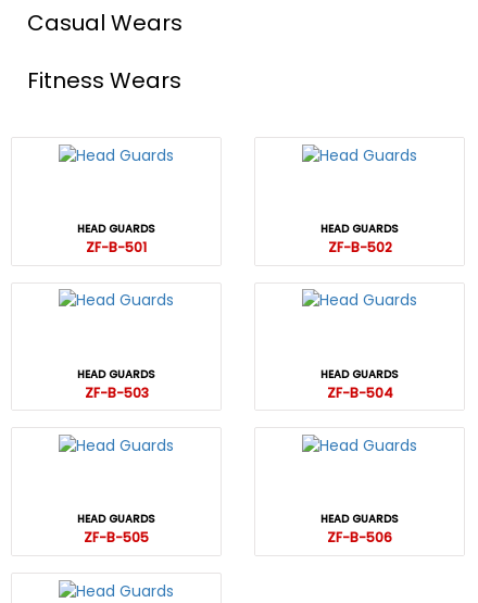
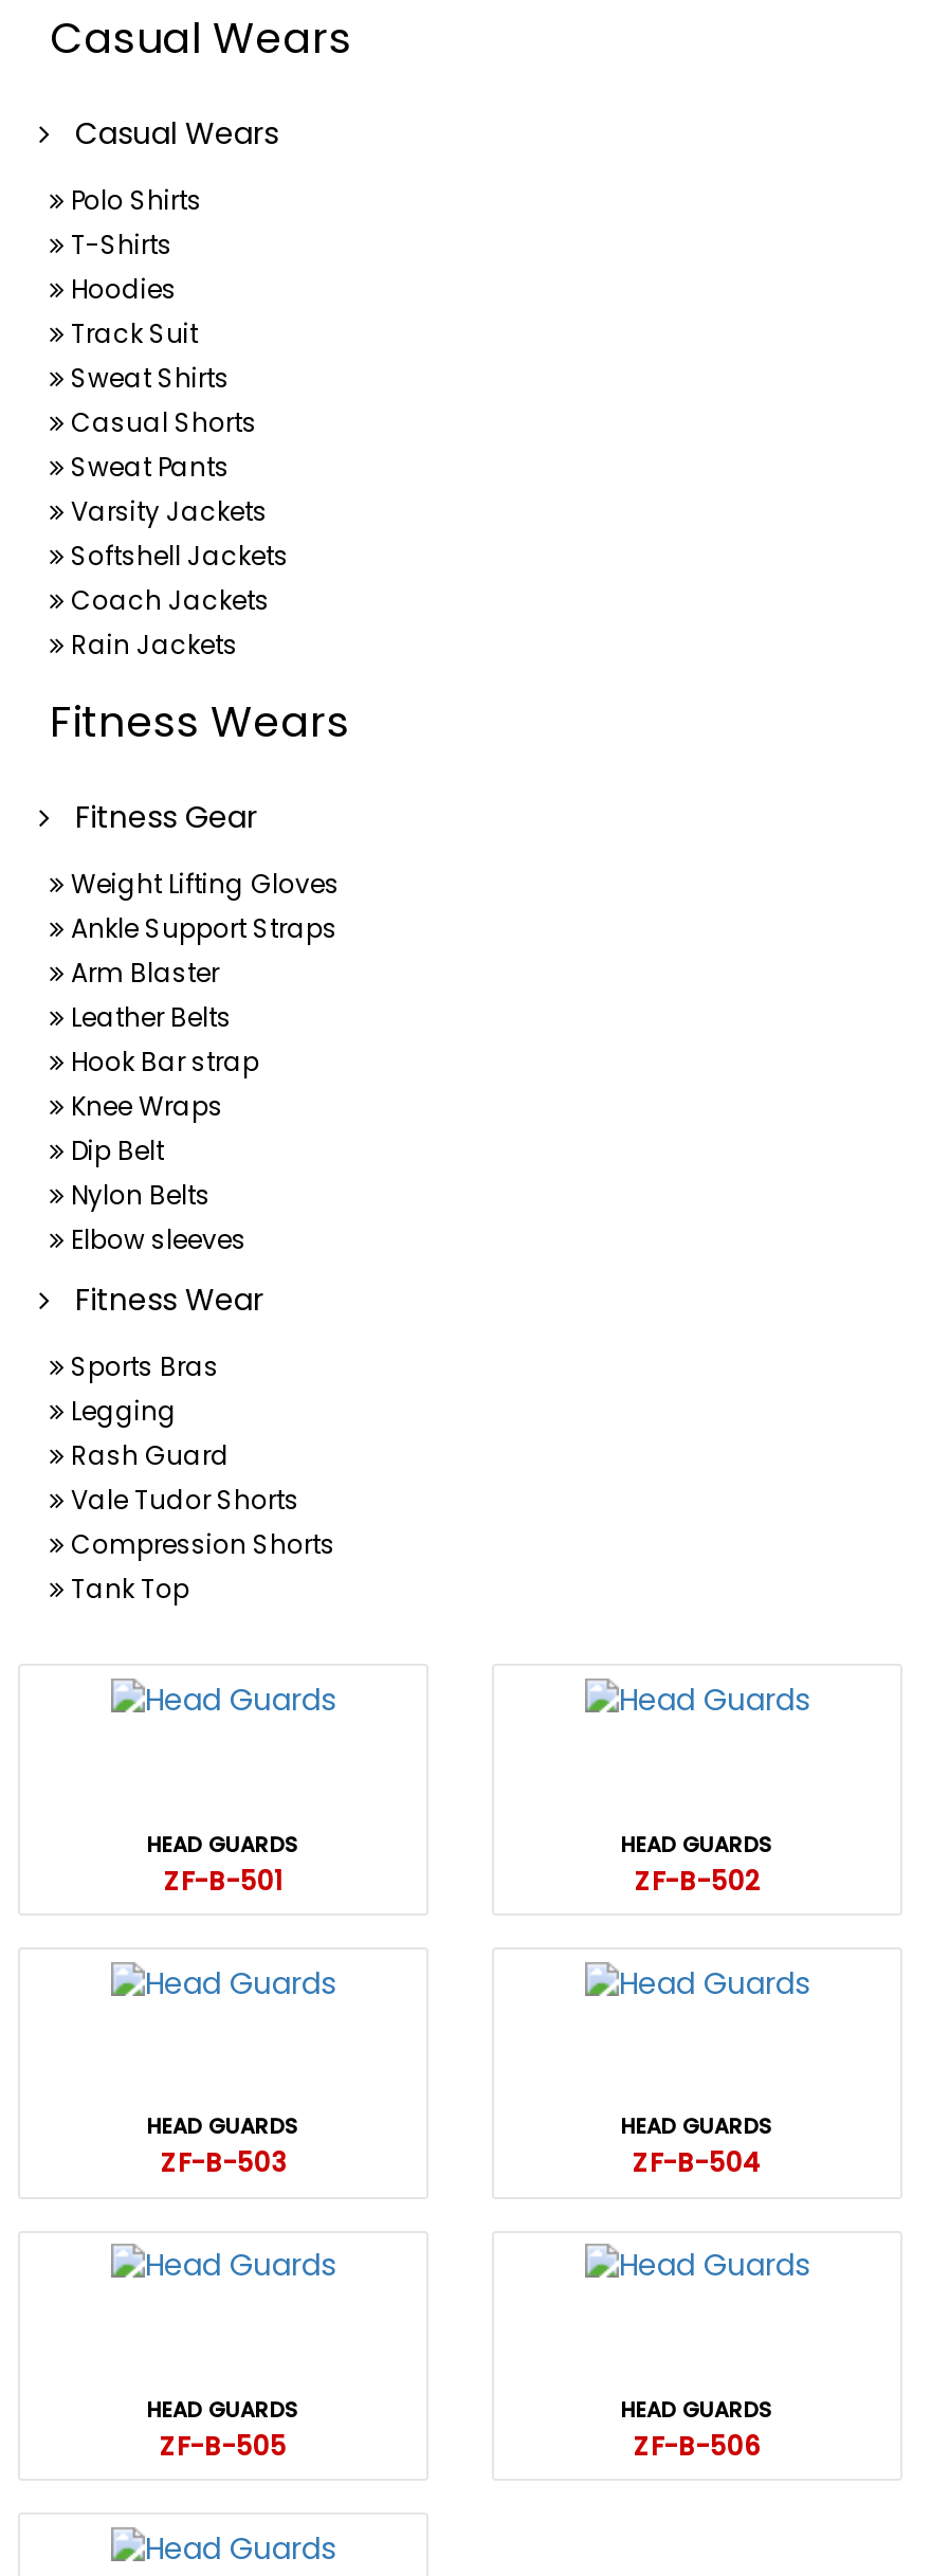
+ Casual Wears
+ Polo Shirts
+ T-Shirts
+ Hoodies
+ Track Suit
+ Sweat Shirts
+ Casual Shorts
+ Sweat Pants
+ Varsity Jackets
+ Softshell Jackets
+ Coach Jackets
+ Rain Jackets

+ Fitness Gear
+ Weight Lifting Gloves
+ Ankle Support Straps
+ Arm Blaster
+ Leather Belts
+ Hook Bar strap
+ Knee Wraps
+ Dip Belt
+ Nylon Belts
+ Elbow sleeves
+ Fitness Wear
+ Sports Bras
+ Legging
+ Rash Guard
+ Vale Tudor Shorts
+ Compression Shorts
+ Tank Top
